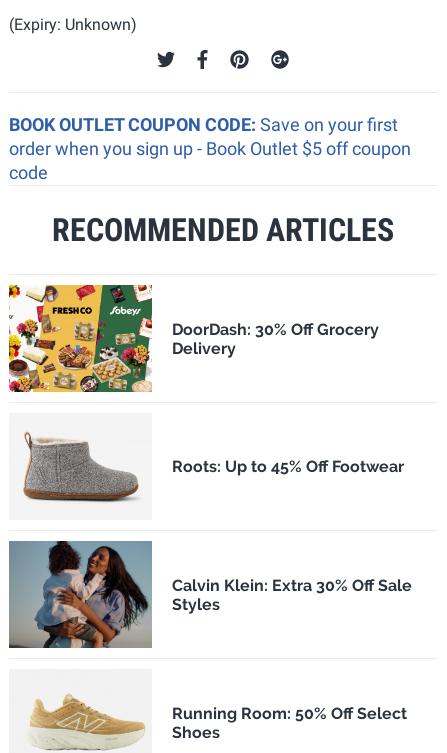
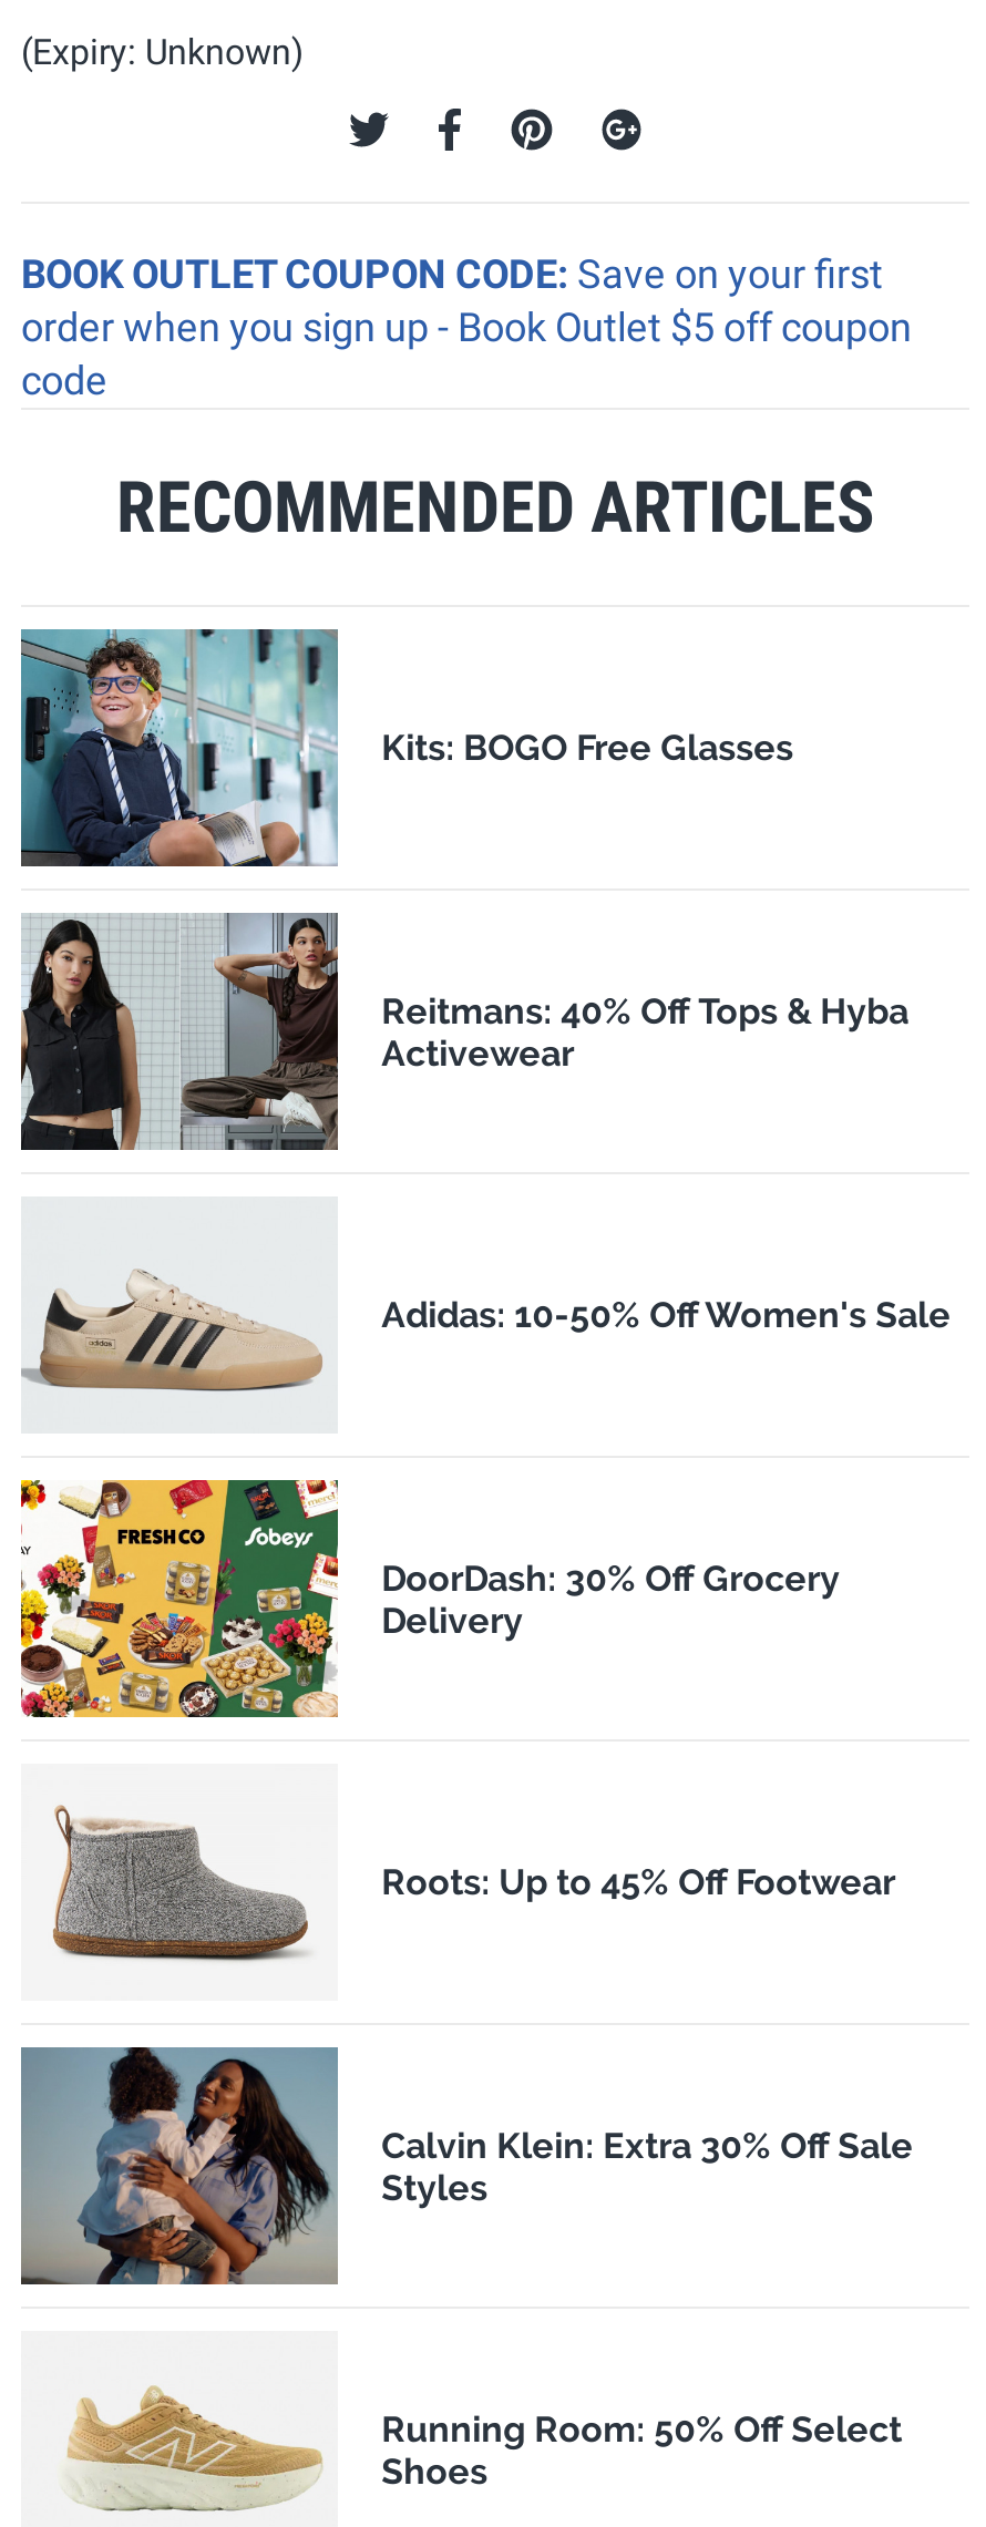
+ [image]
+ Kits: BOGO Free Glasses

+ [image]
+ Reitmans: 40% Off Tops & Hyba
+ Activewear

+ [image]
+ Adidas: 10-50% Off Women's Sale
